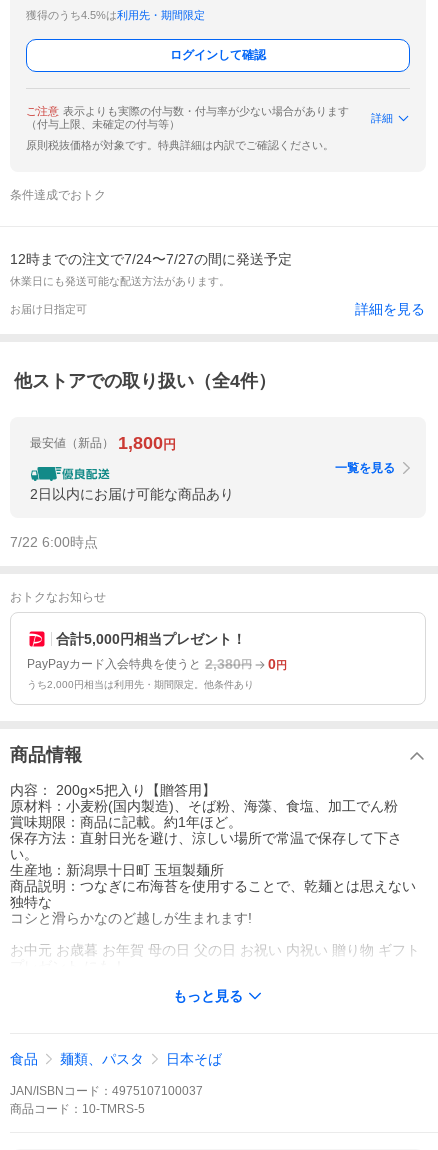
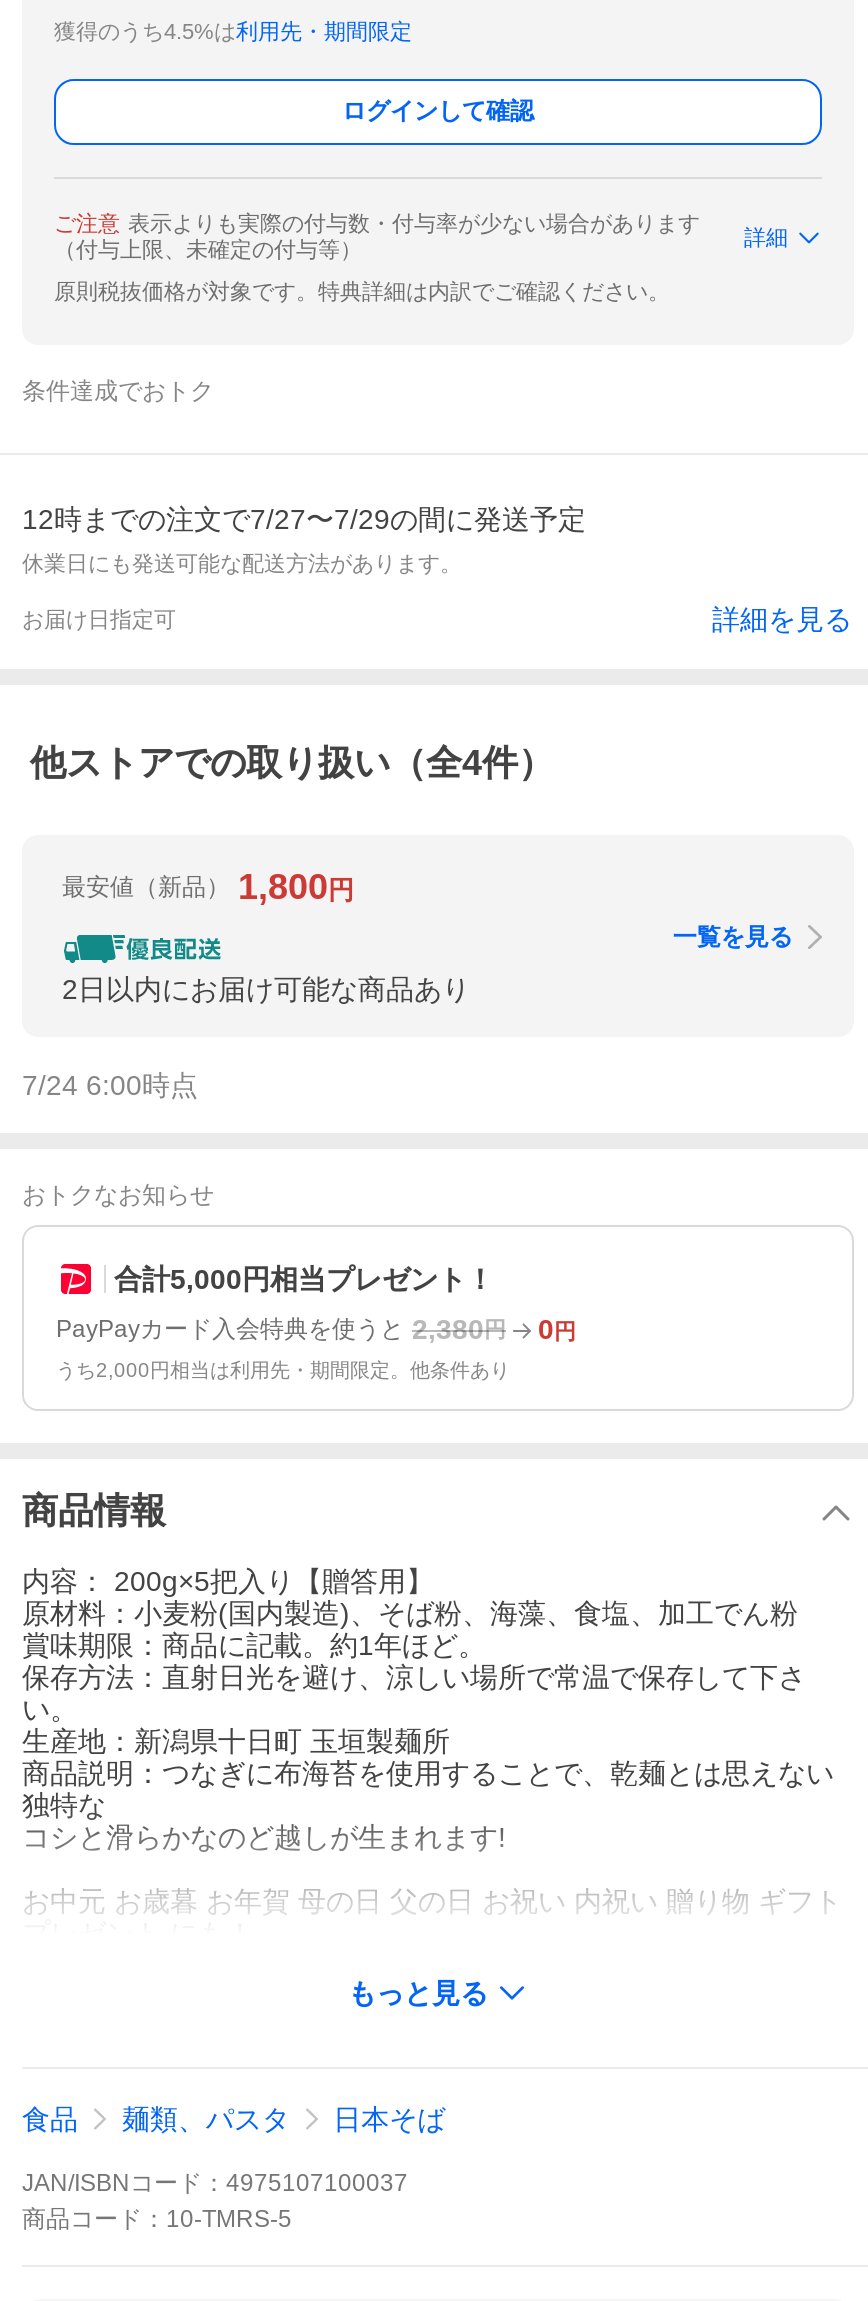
- 12時までの注文で7/24〜7/27の間に発送予定
+ 12時までの注文で7/27〜7/29の間に発送予定

- 7/22 6:00時点
+ 7/24 6:00時点
